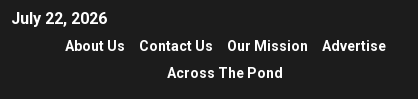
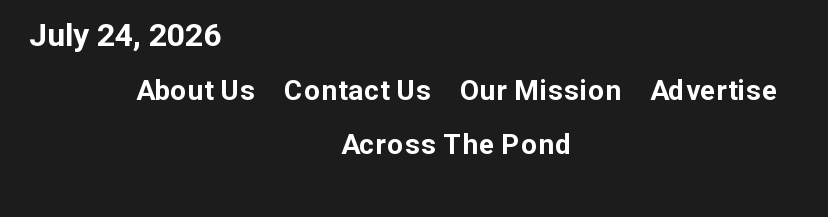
- July 22, 2026
+ July 24, 2026
